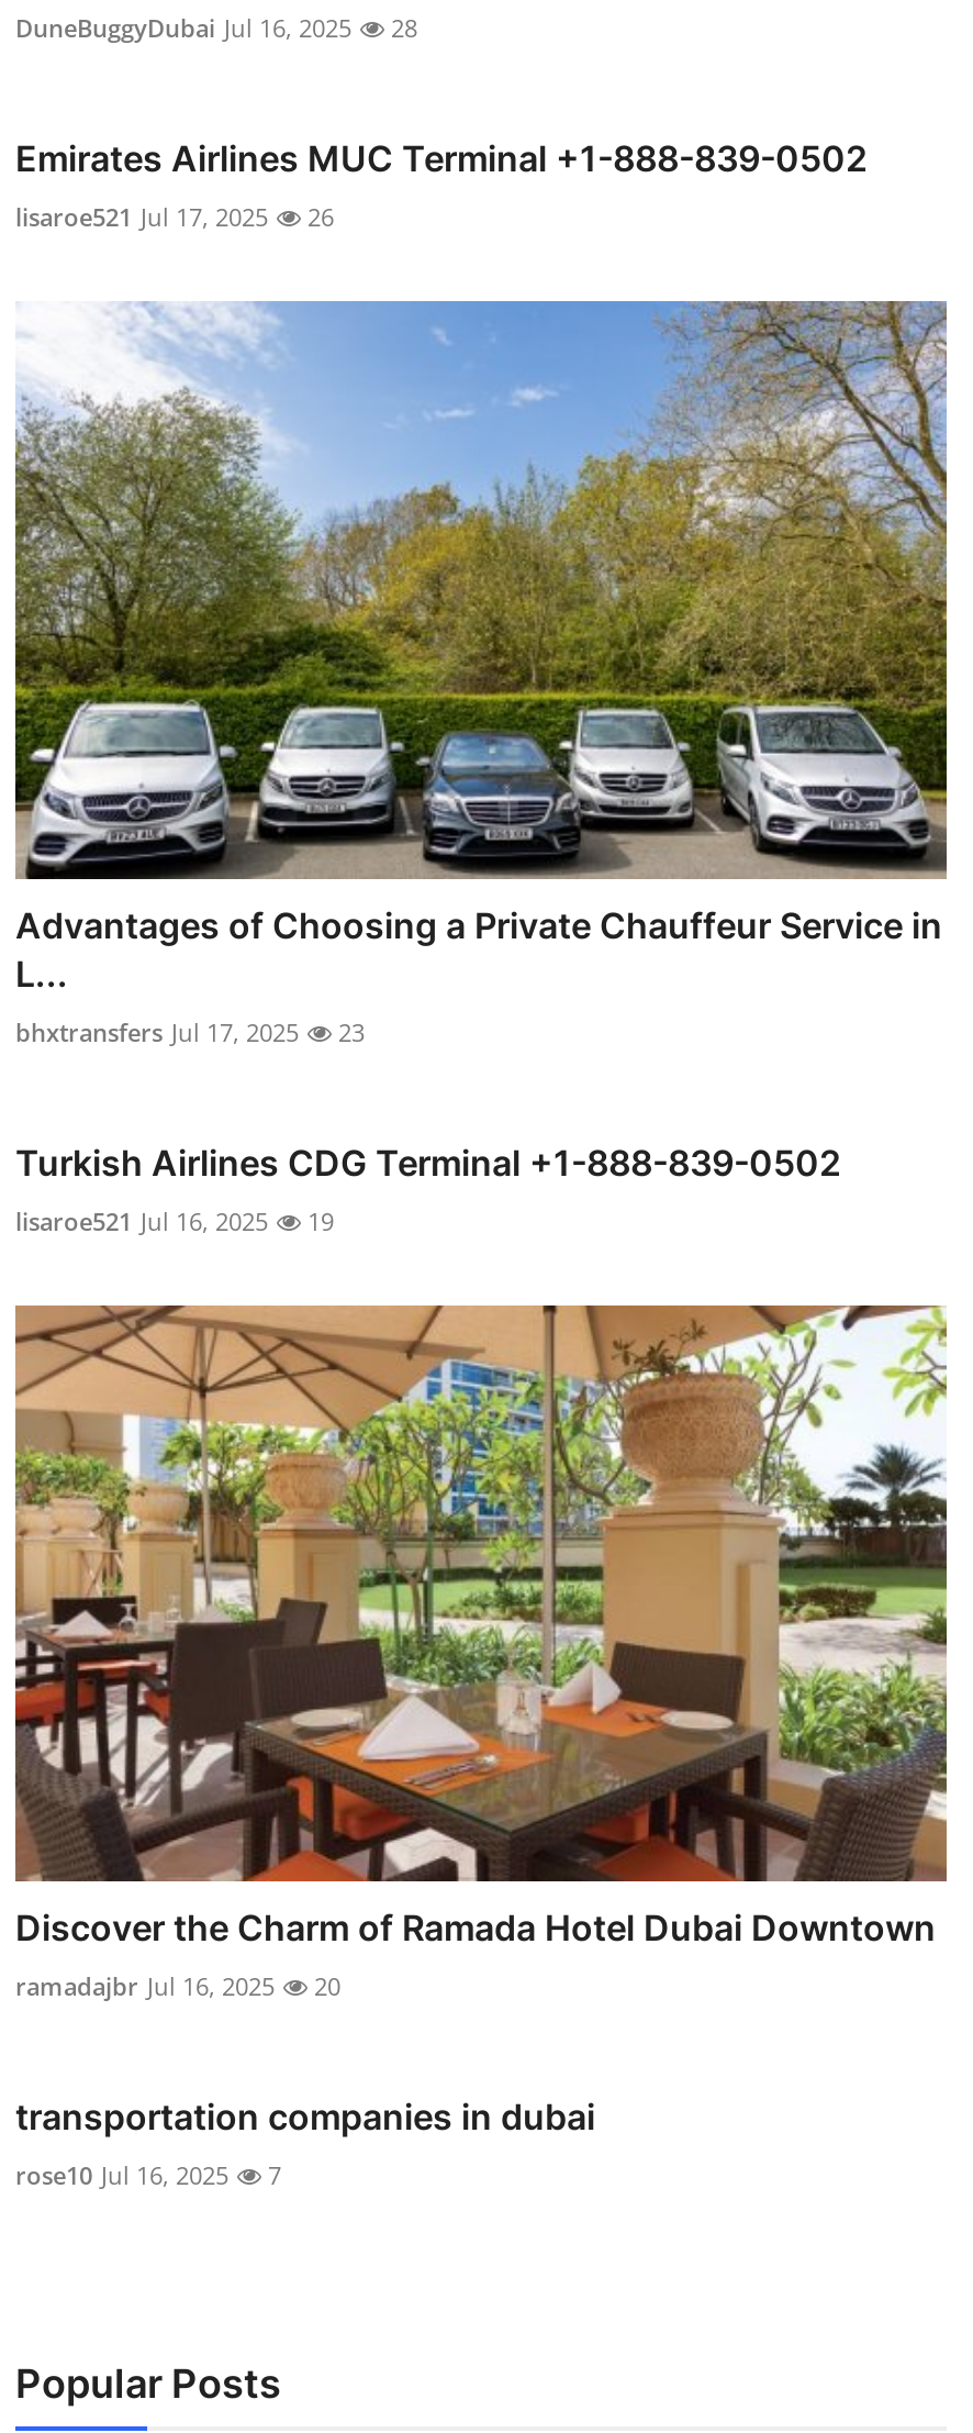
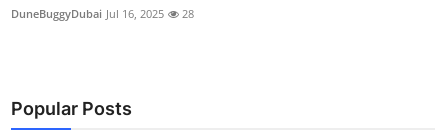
- Emirates Airlines MUC Terminal +1-888-839-0502
- lisaroe521 Jul 17, 2025
- 26

- [image]
- Advantages of Choosing a Private Chauffeur Service in
- L...
- bhxtransfers Jul 17, 2025
- 23
- Turkish Airlines CDG Terminal +1-888-839-0502
- lisaroe521 Jul 16, 2025
- 19

- [image]
- Discover the Charm of Ramada Hotel Dubai Downtown
- ramadajbr Jul 16, 2025
- 20
- transportation companies in dubai
- rose10 Jul 16, 2025
- 7
